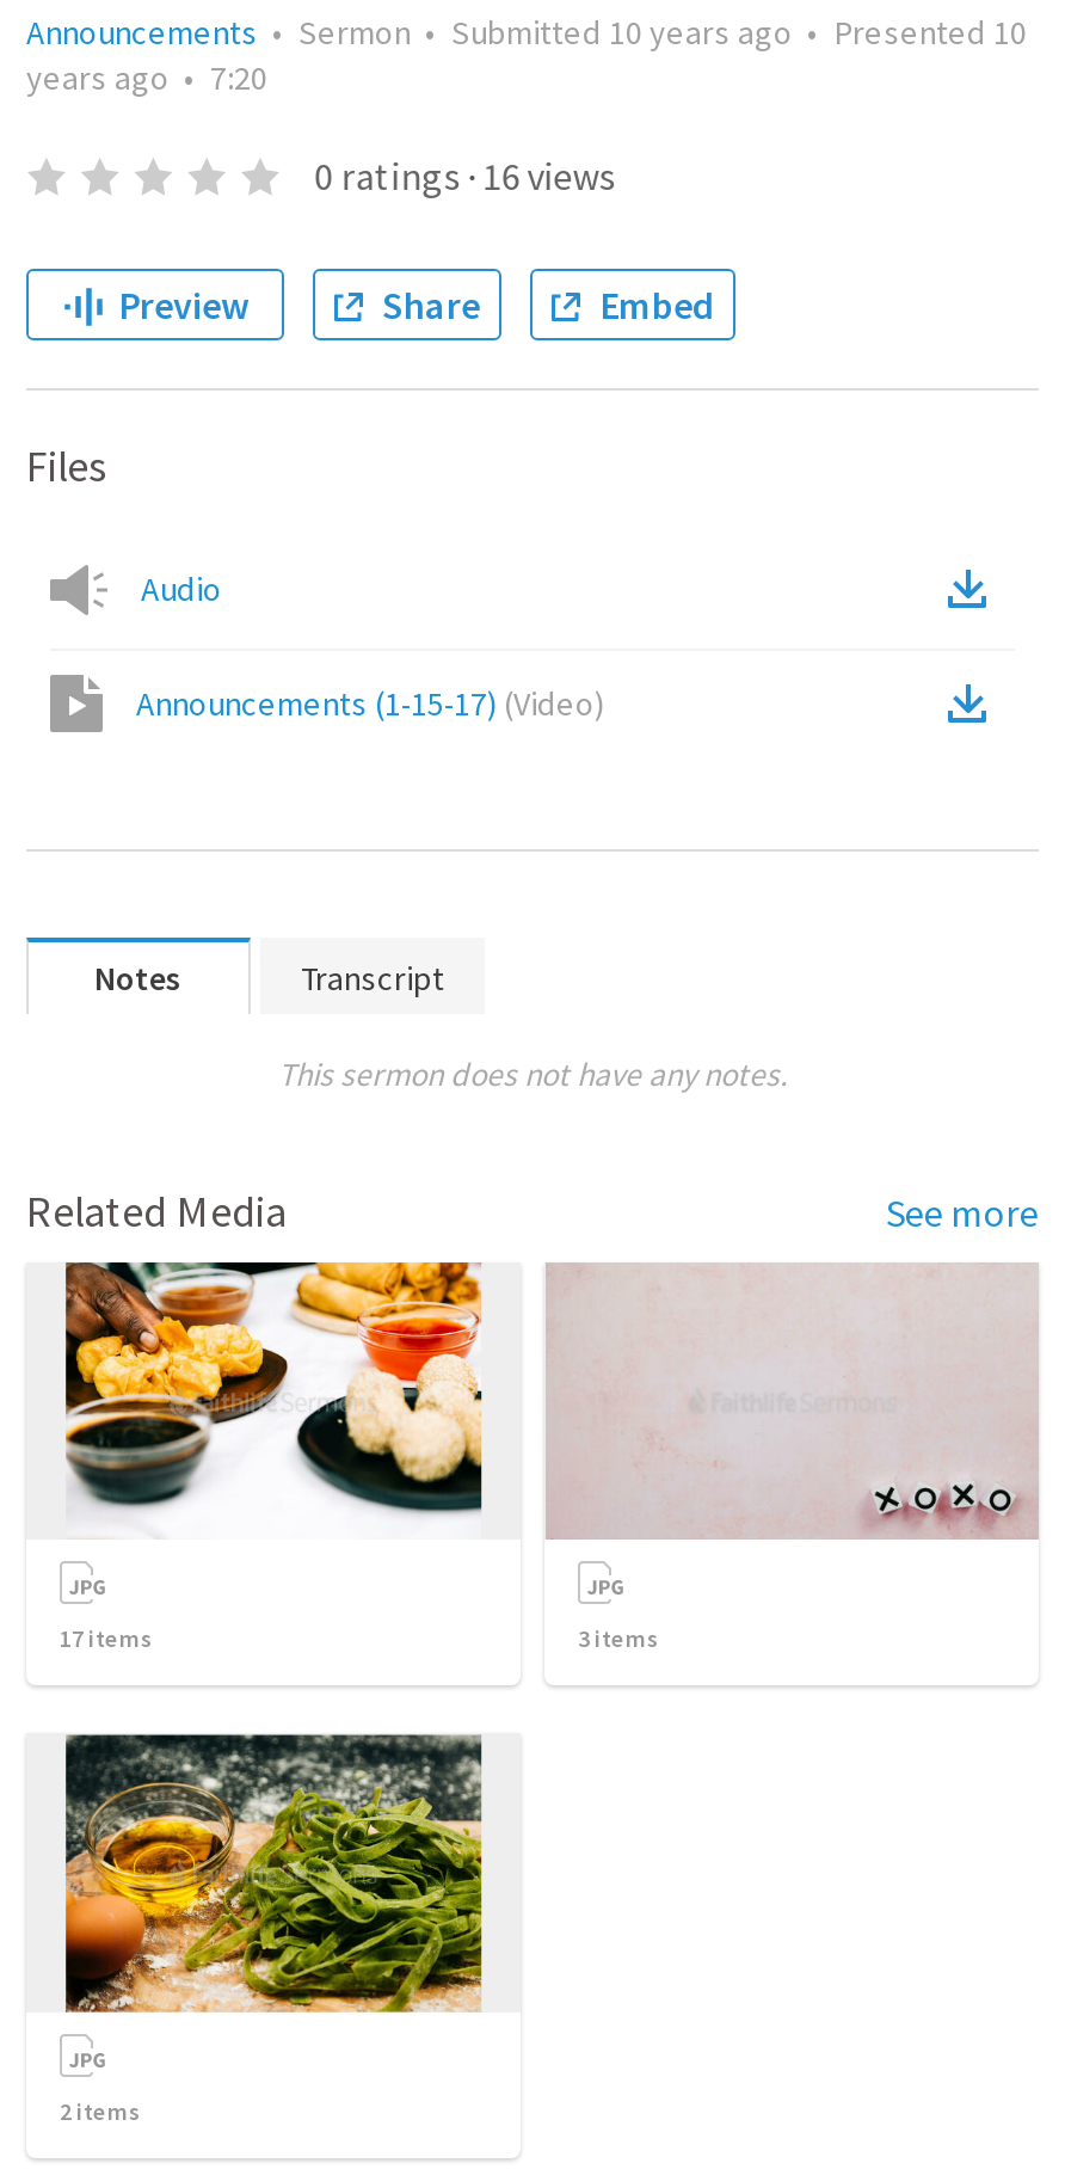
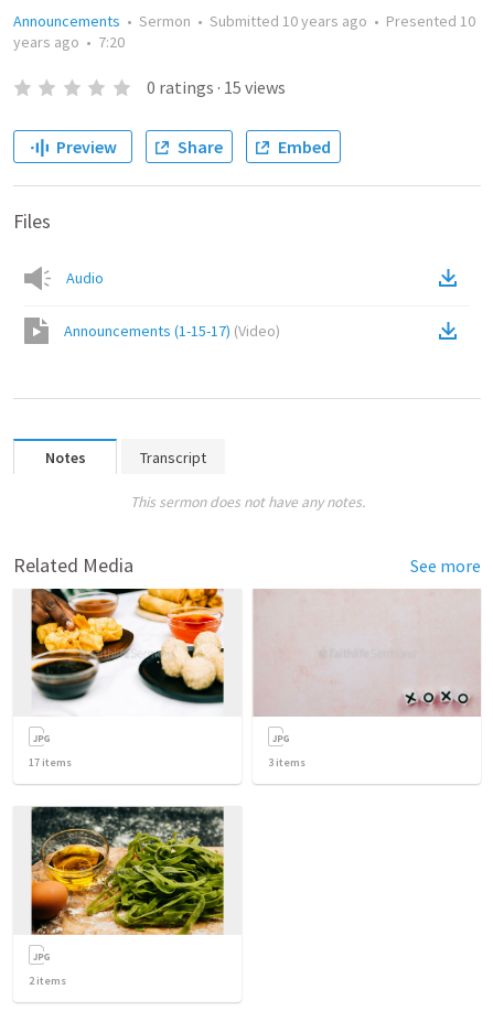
- 0 ratings · 16 views
+ 0 ratings · 15 views
